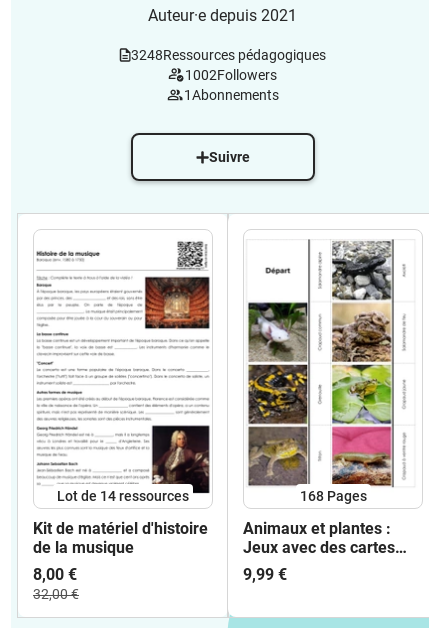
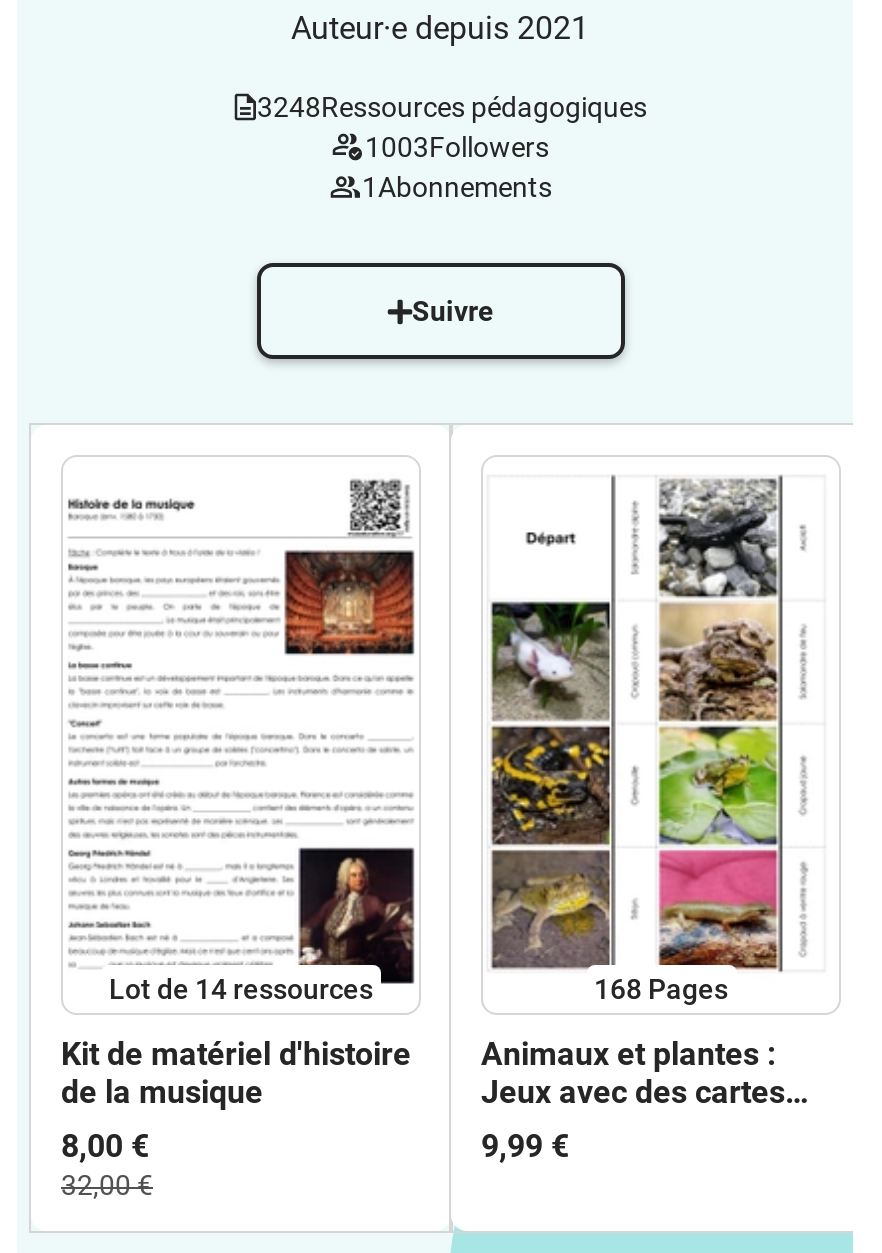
- 1002Followers
+ 1003Followers
